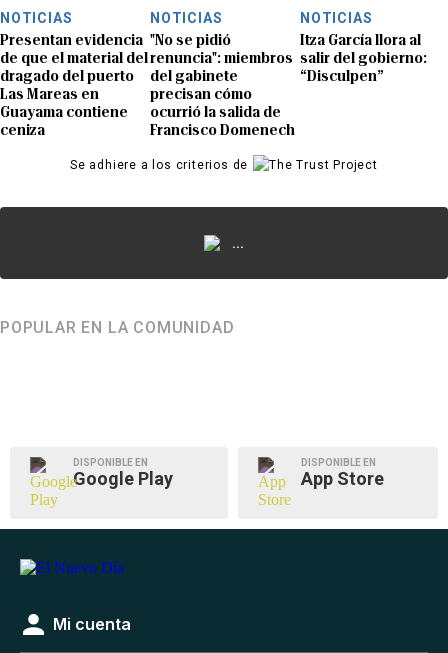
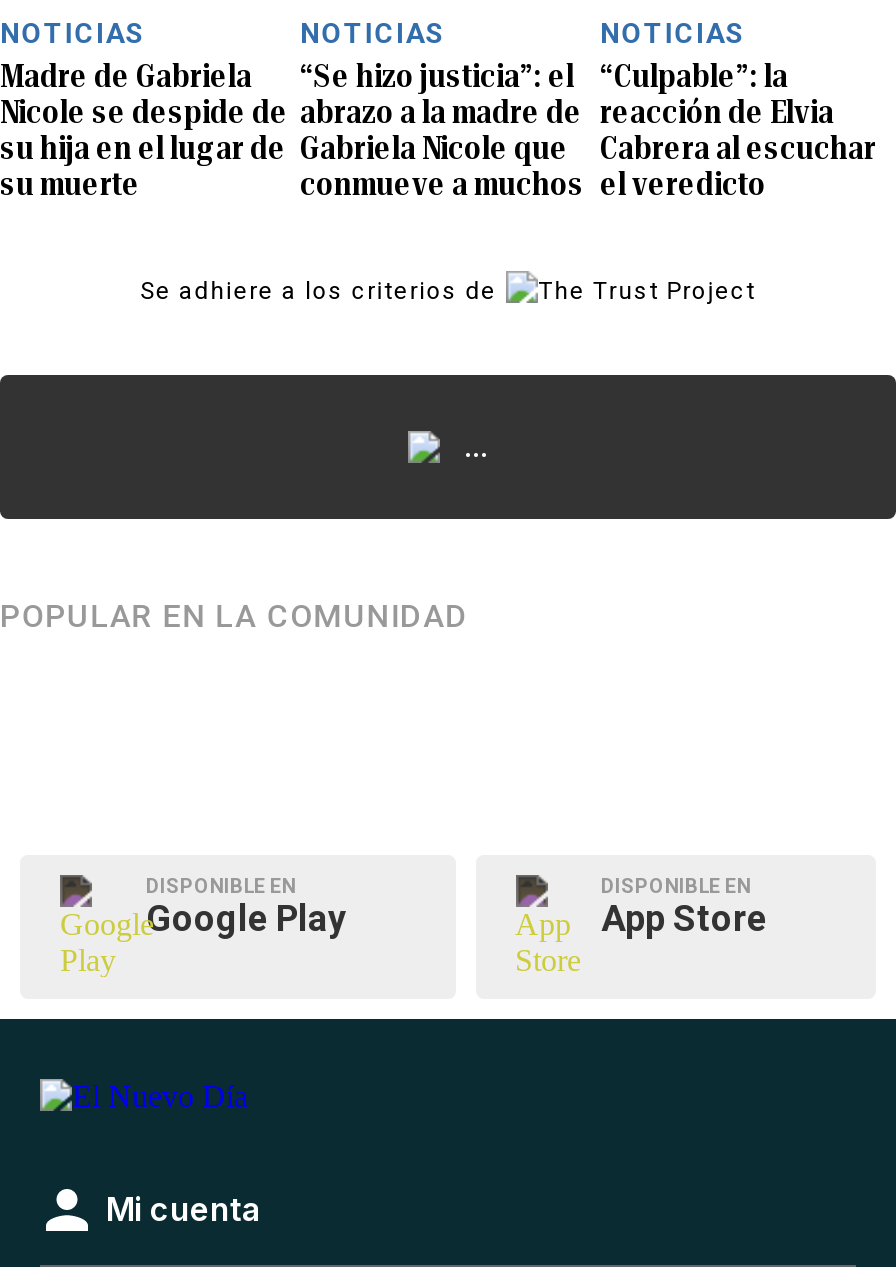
- Presentan evidencia
- de que el material del
- dragado del puerto
- Las Mareas en
- Guayama contiene
- ceniza
+ Madre de Gabriela
+ Nicole se despide de
+ su hija en el lugar de
+ su muerte

- "No se pidió
- renuncia": miembros
- del gabinete
- precisan cómo
- ocurrió la salida de
- Francisco Domenech
+ “Se hizo justicia”: el
+ abrazo a la madre de
+ Gabriela Nicole que
+ conmueve a muchos

- Itza García llora al
- salir del gobierno:
- “Disculpen”
+ “Culpable”: la
+ reacción de Elvia
+ Cabrera al escuchar
+ el veredicto
